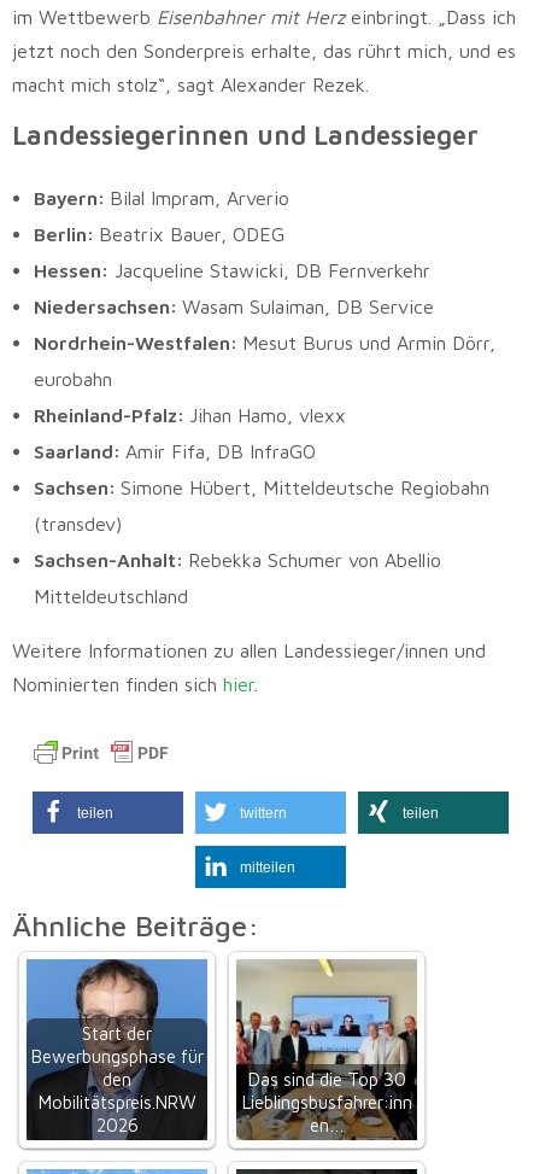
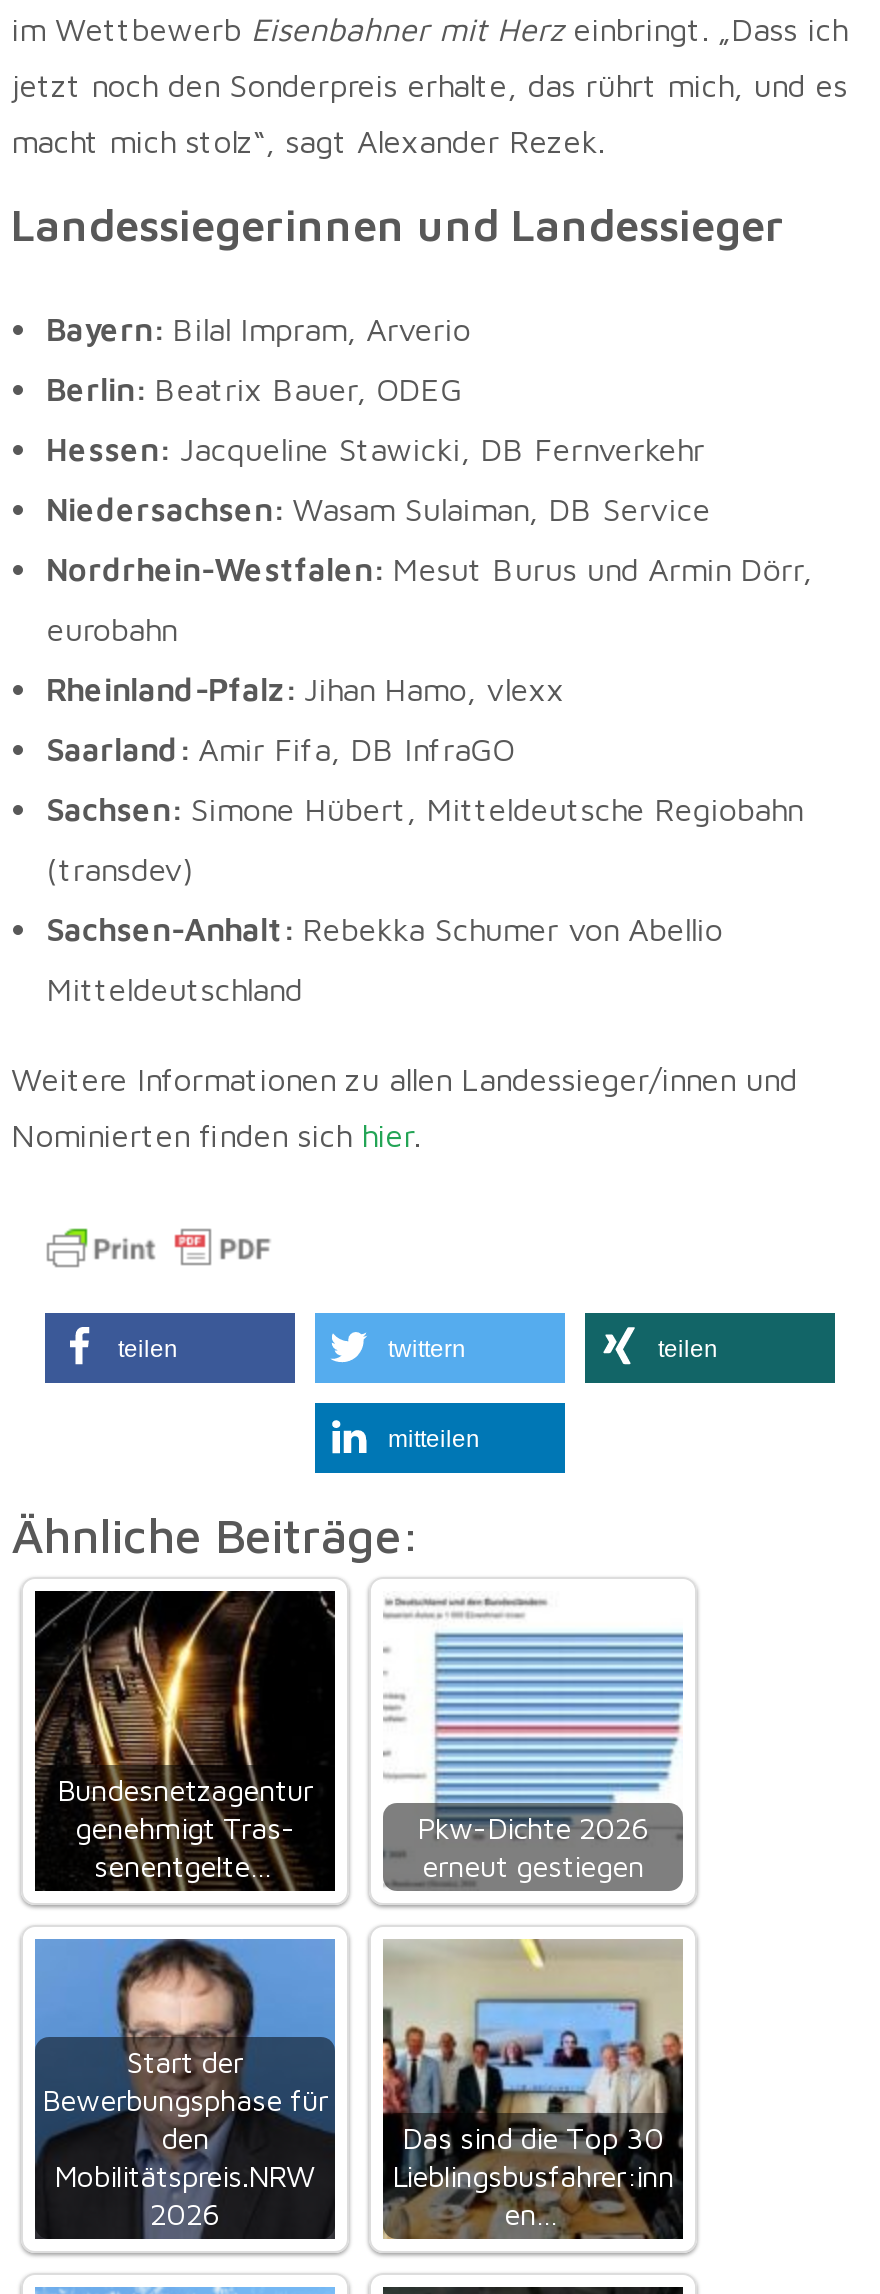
+ [image]
+ Bundesnetzagentur
+ genehmigt Tras
+ senentgelte…

+ [image]
+ Pkw-Dichte 2026
+ erneut gestiegen
